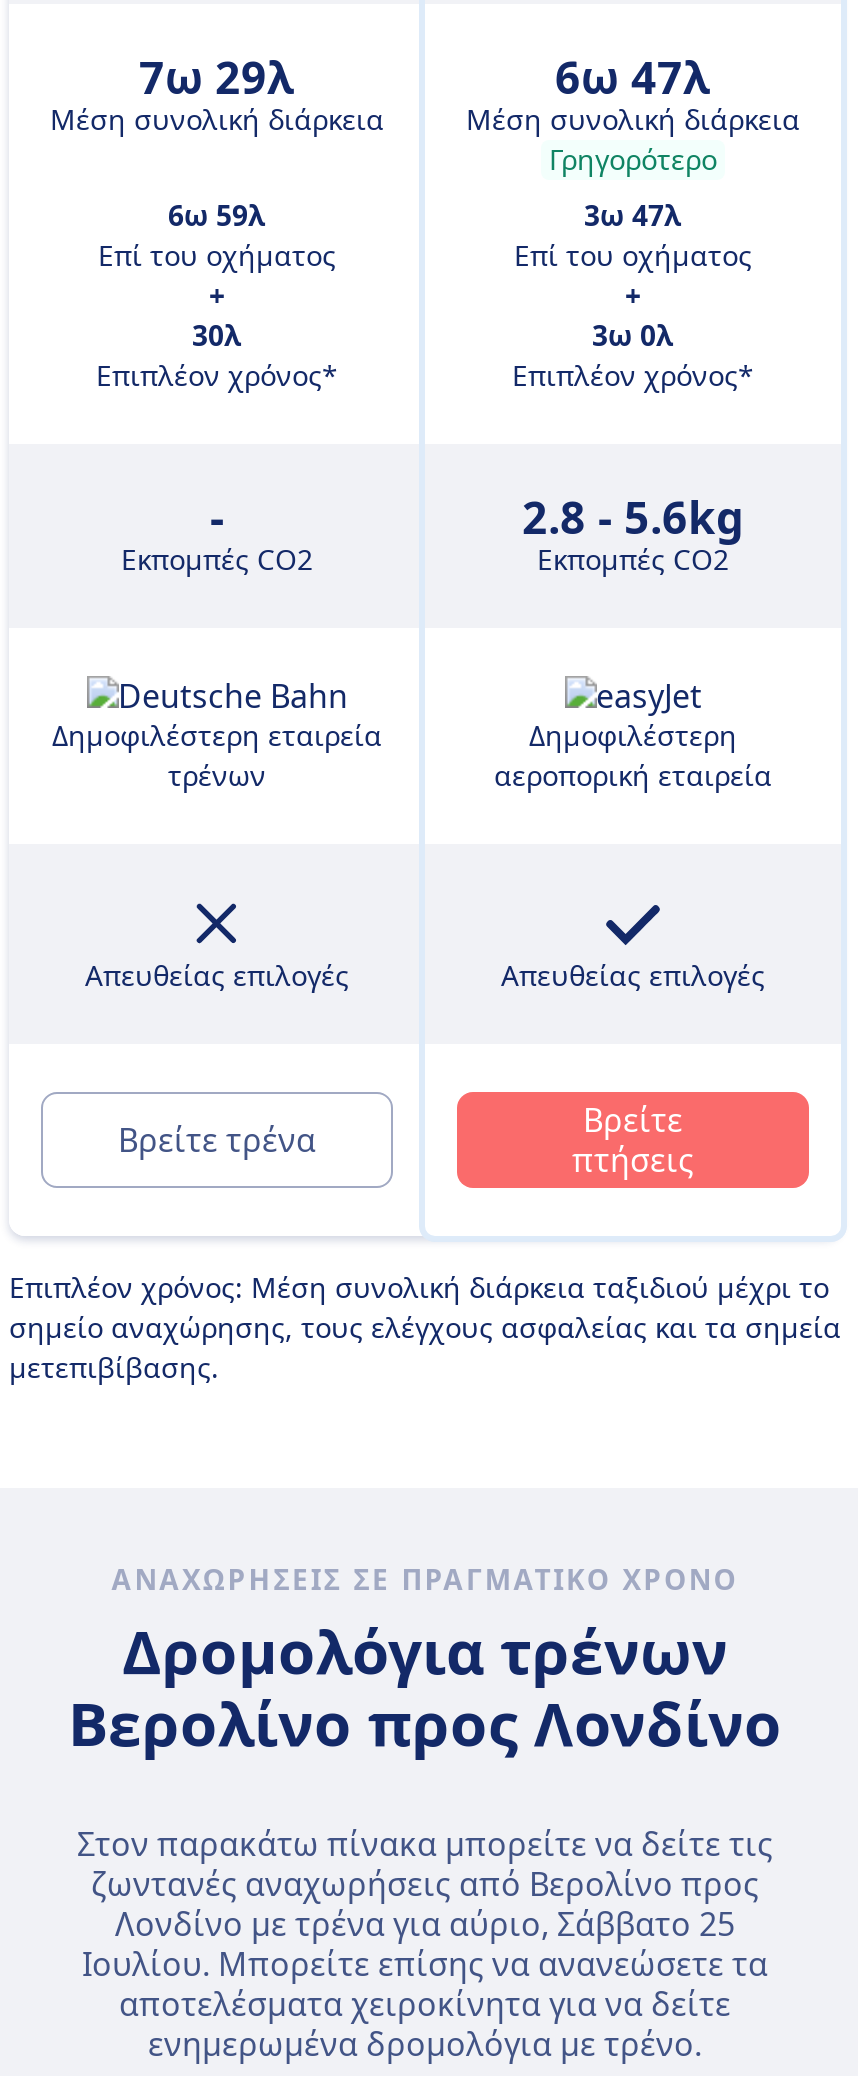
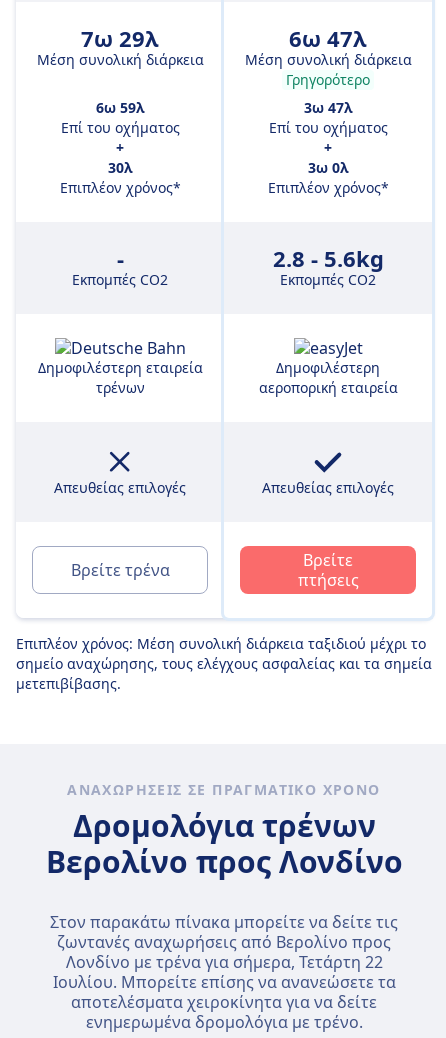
- Λονδίνο με τρένα για αύριο, Σάββατο 25
+ Λονδίνο με τρένα για σήμερα, Τετάρτη 22
